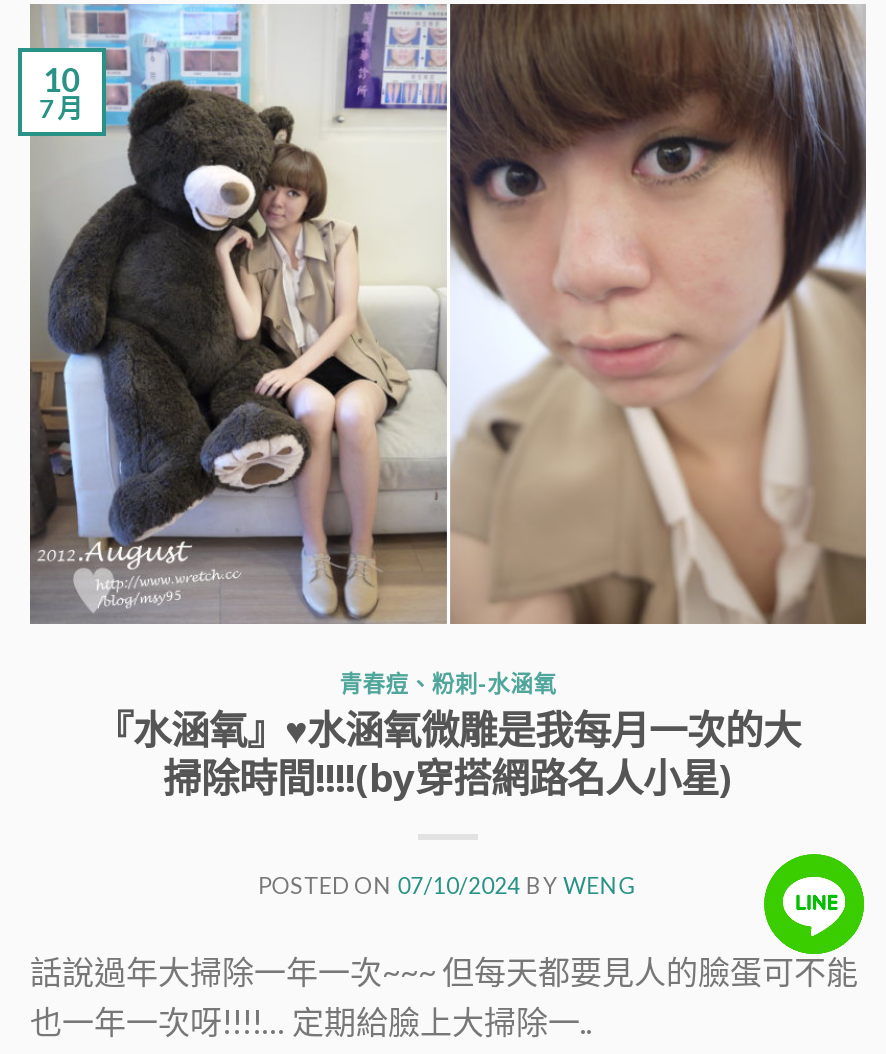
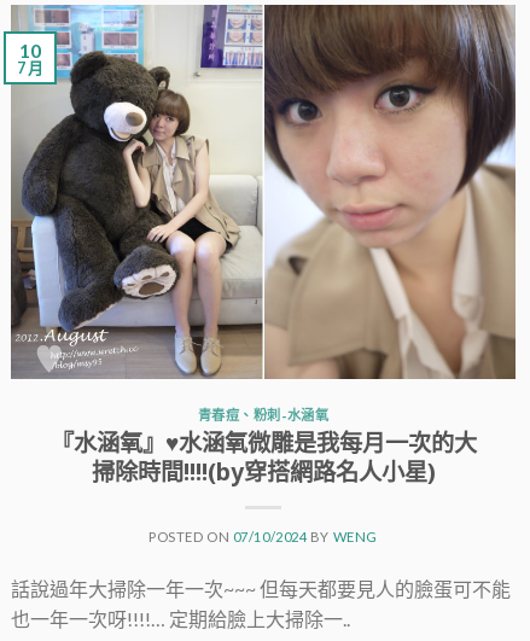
- [image]
